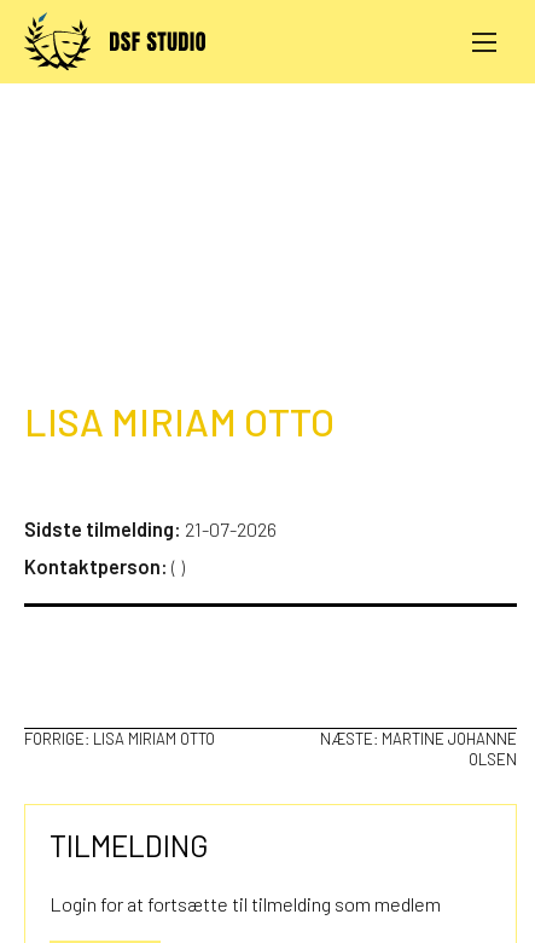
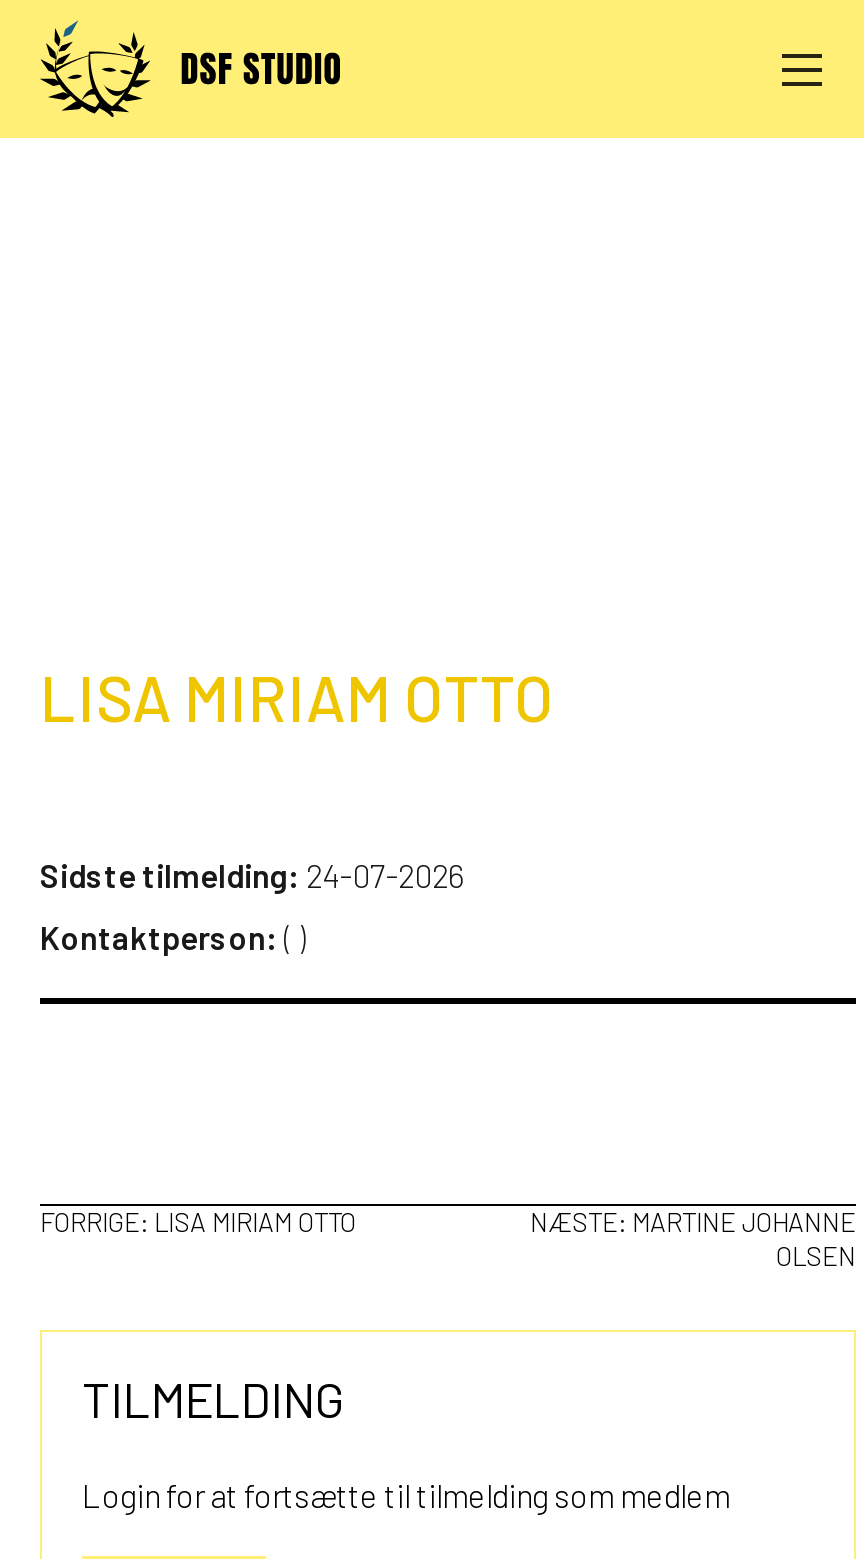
- Sidste tilmelding: 21-07-2026
+ Sidste tilmelding: 24-07-2026
